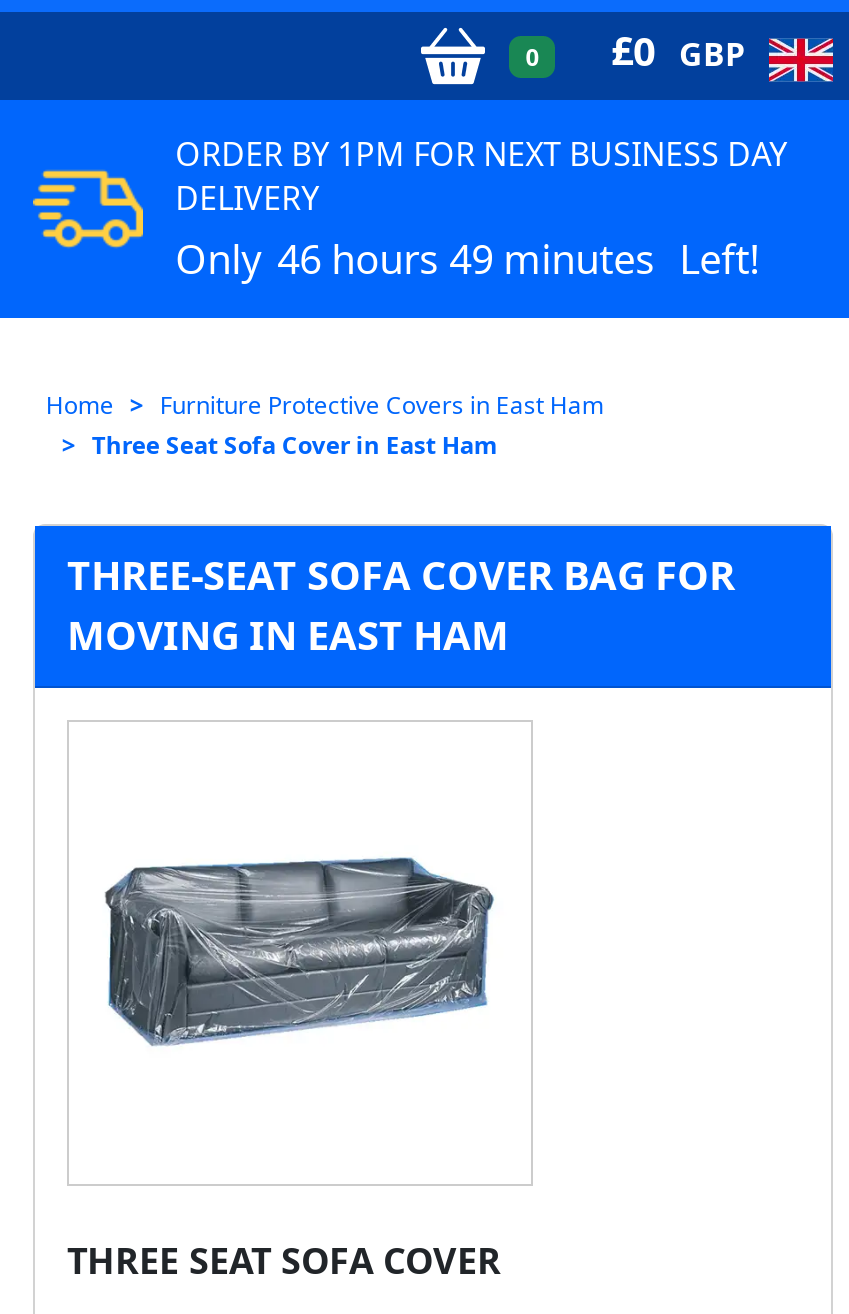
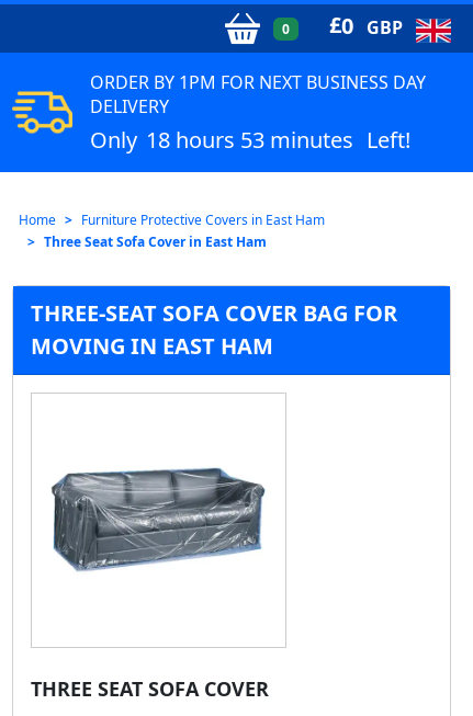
- Only 46 hours 49 minutes Left!
+ Only 18 hours 53 minutes Left!
